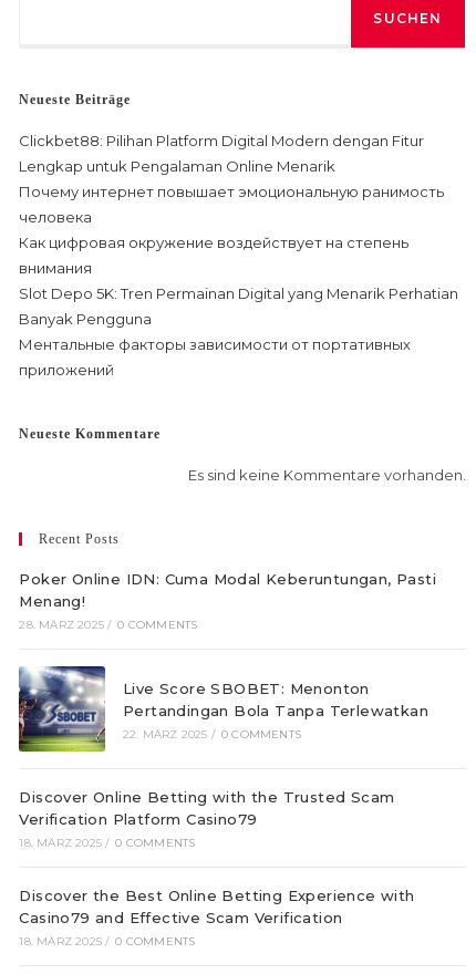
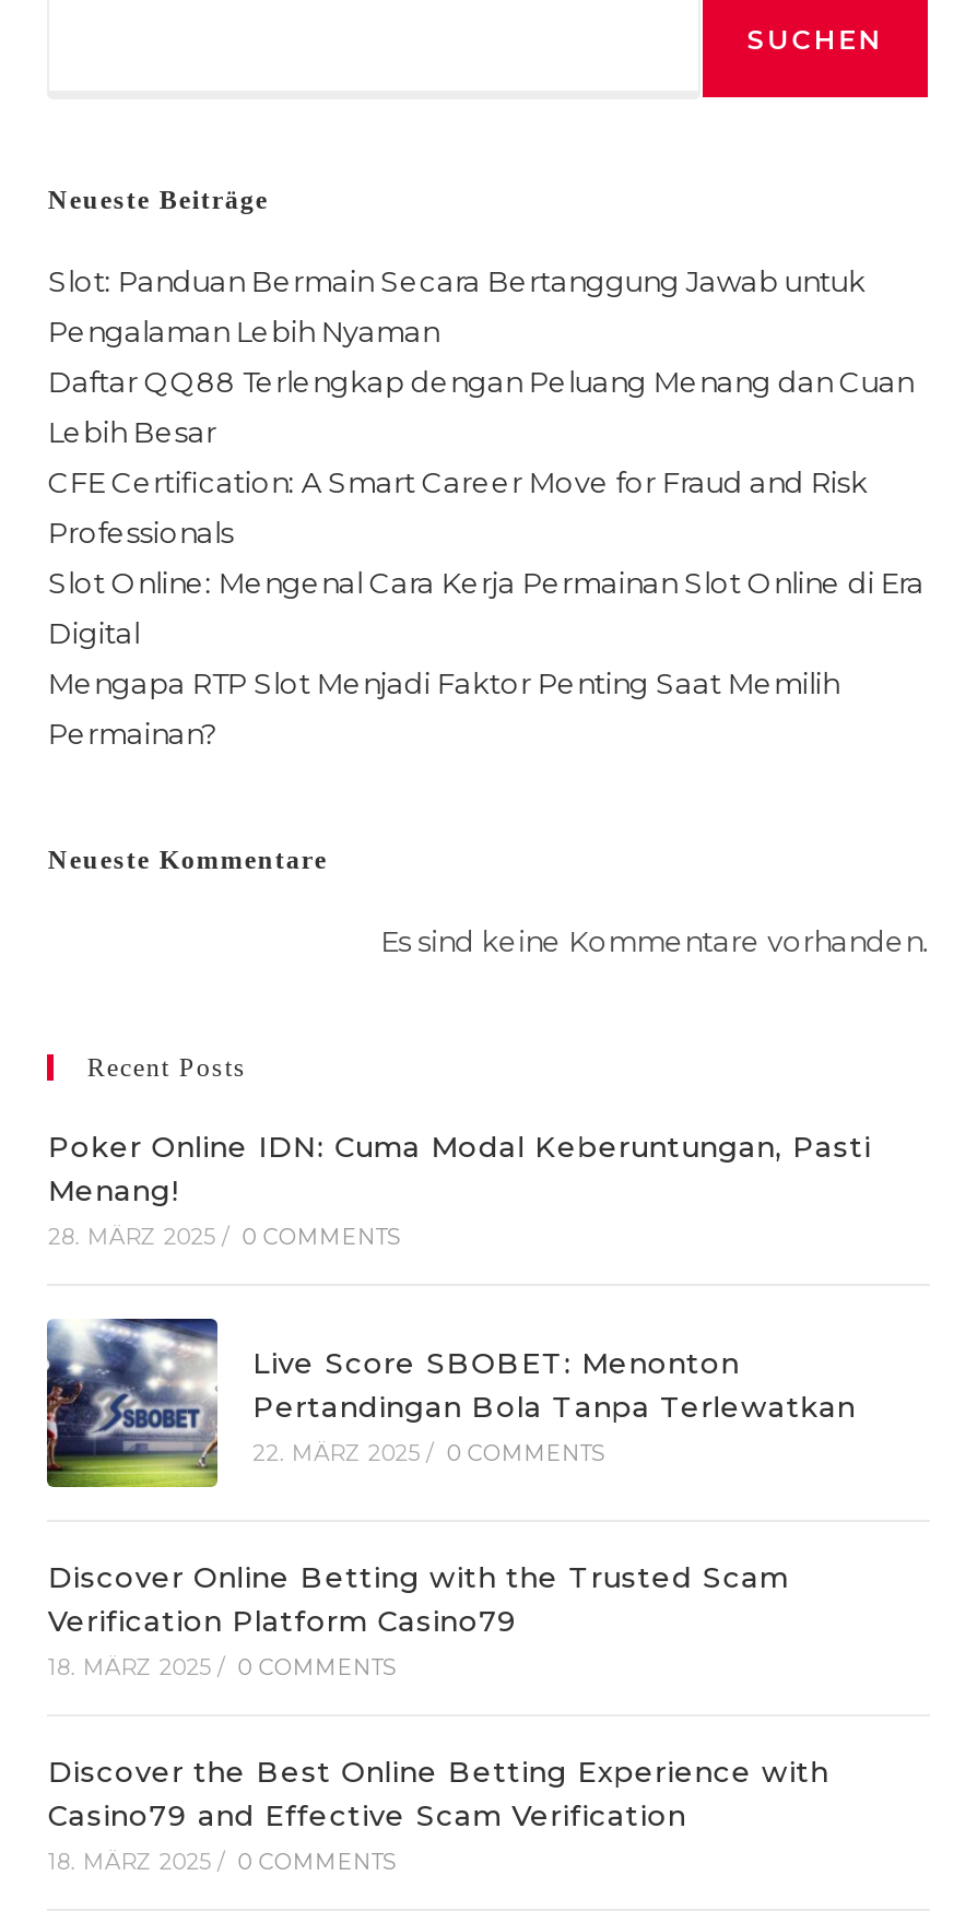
- Clickbet88: Pilihan Platform Digital Modern dengan Fitur
- Lengkap untuk Pengalaman Online Menarik
- Почему интернет повышает эмоциональную ранимость
- человека
- Как цифровая окружение воздействует на степень
- внимания
- Slot Depo 5K: Tren Permainan Digital yang Menarik Perhatian
- Banyak Pengguna
- Ментальные факторы зависимости от портативных
- приложений
+ Slot: Panduan Bermain Secara Bertanggung Jawab untuk
+ Pengalaman Lebih Nyaman
+ Daftar QQ88 Terlengkap dengan Peluang Menang dan Cuan
+ Lebih Besar
+ CFE Certification: A Smart Career Move for Fraud and Risk
+ Professionals
+ Slot Online: Mengenal Cara Kerja Permainan Slot Online di Era
+ Digital
+ Mengapa RTP Slot Menjadi Faktor Penting Saat Memilih
+ Permainan?
